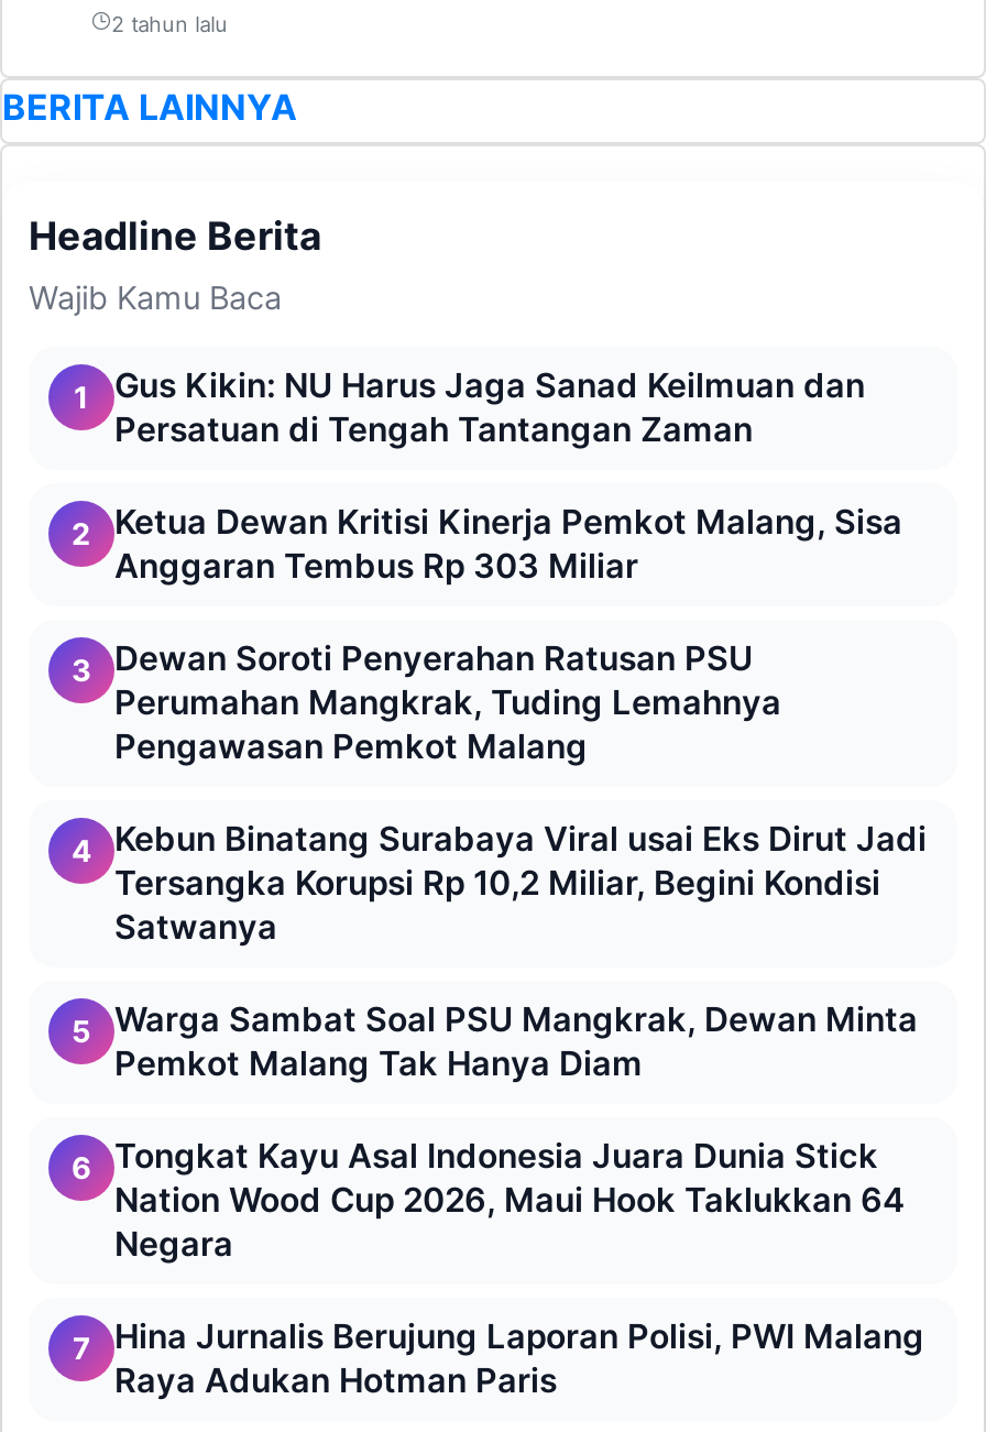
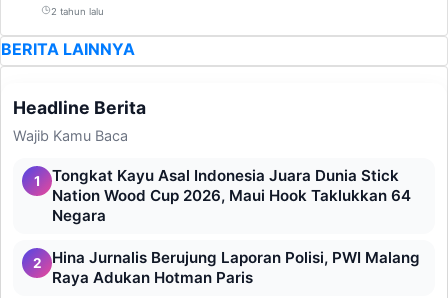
- Gus Kikin: NU Harus Jaga Sanad Keilmuan dan
- Persatuan di Tengah Tantangan Zaman
- 2
- Ketua Dewan Kritisi Kinerja Pemkot Malang, Sisa
- Anggaran Tembus Rp 303 Miliar
- 3
- Dewan Soroti Penyerahan Ratusan PSU
- Perumahan Mangkrak, Tuding Lemahnya
- Pengawasan Pemkot Malang
- 4
- Kebun Binatang Surabaya Viral usai Eks Dirut Jadi
- Tersangka Korupsi Rp 10,2 Miliar, Begini Kondisi
- Satwanya
- 5
- Warga Sambat Soal PSU Mangkrak, Dewan Minta
- Pemkot Malang Tak Hanya Diam
- 6

- 7 Hina Jurnalis Berujung Laporan Polisi, PWI Malang
+ 2 Hina Jurnalis Berujung Laporan Polisi, PWI Malang
